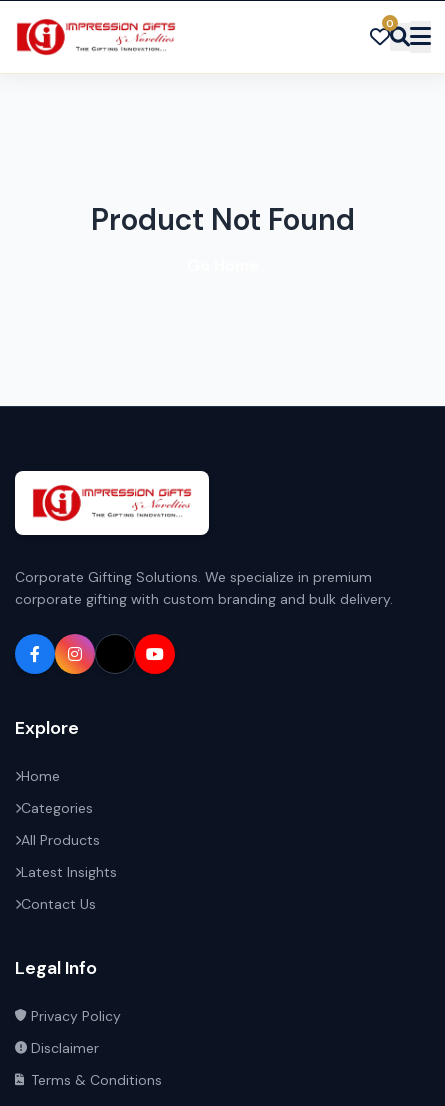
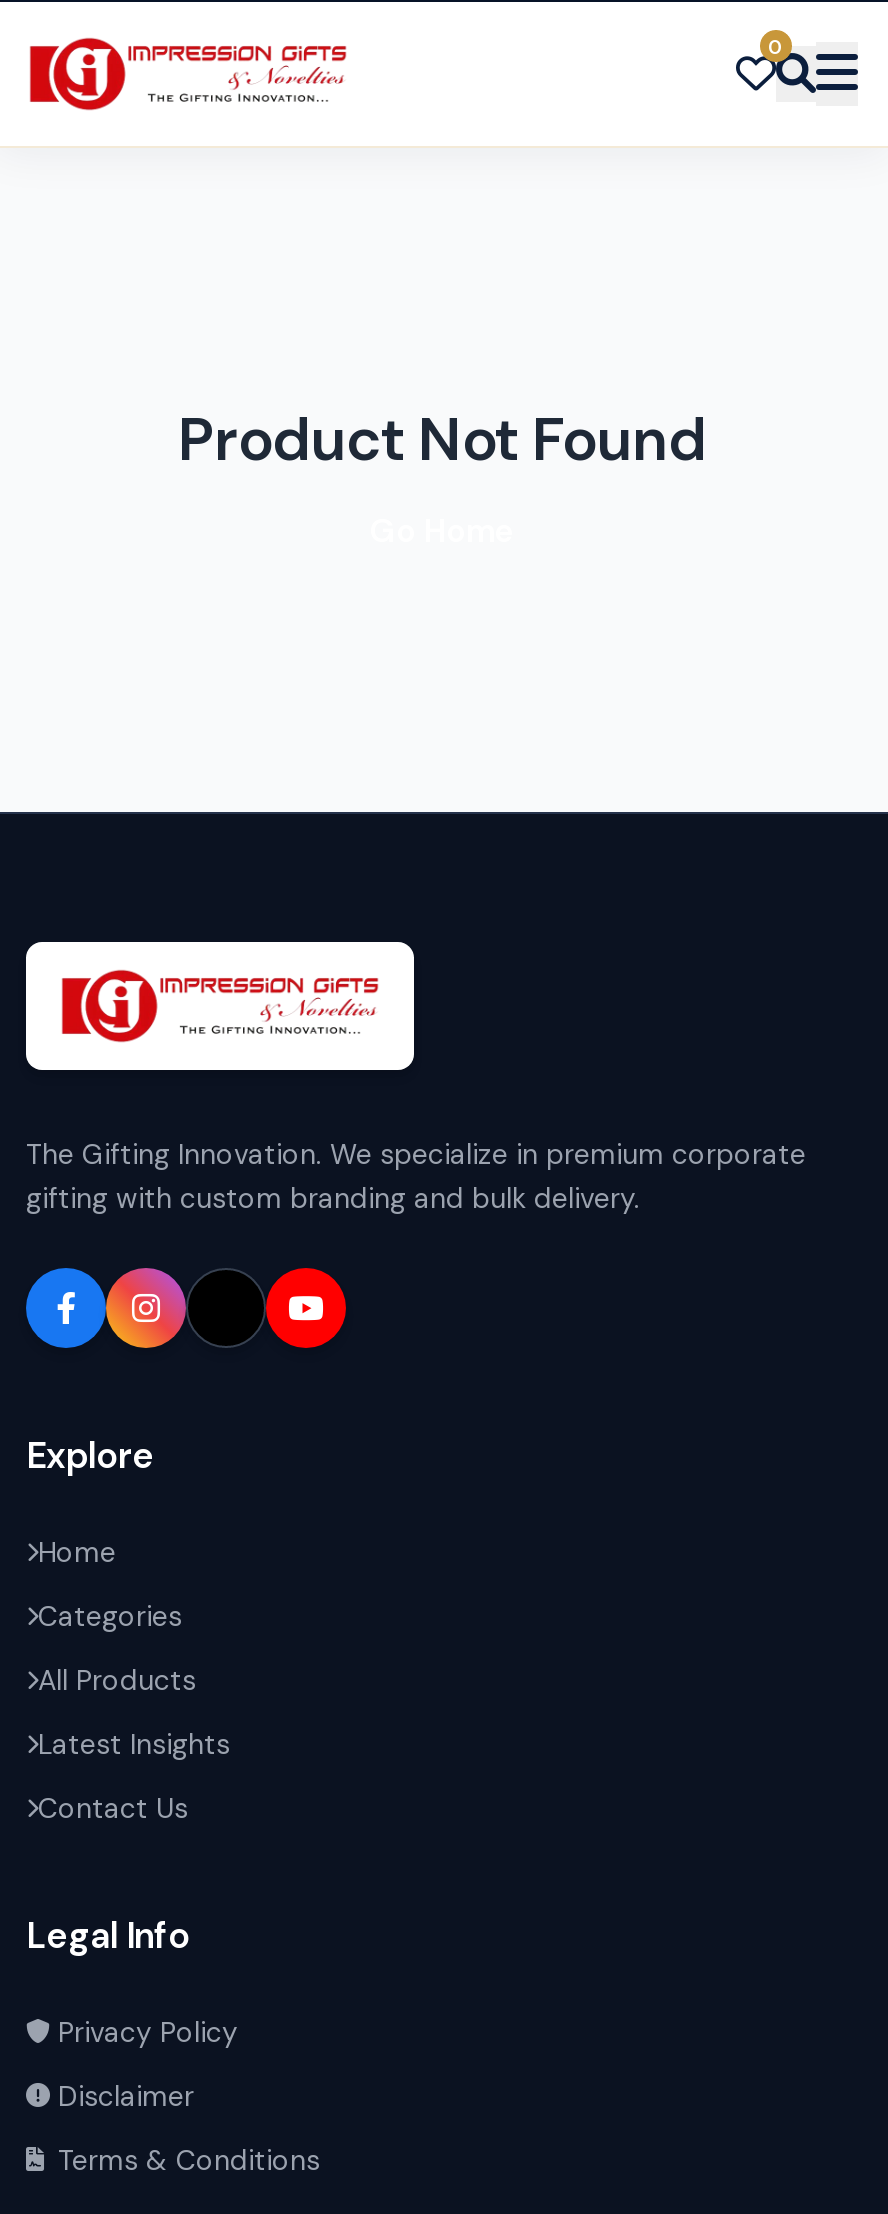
- Corporate Gifting Solutions. We specialize in premium
- corporate gifting with custom branding and bulk delivery.
+ The Gifting Innovation. We specialize in premium corporate
+ gifting with custom branding and bulk delivery.
